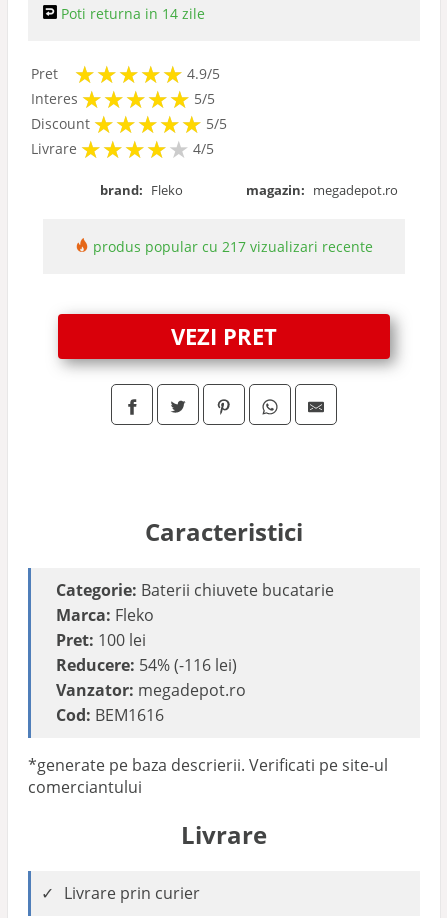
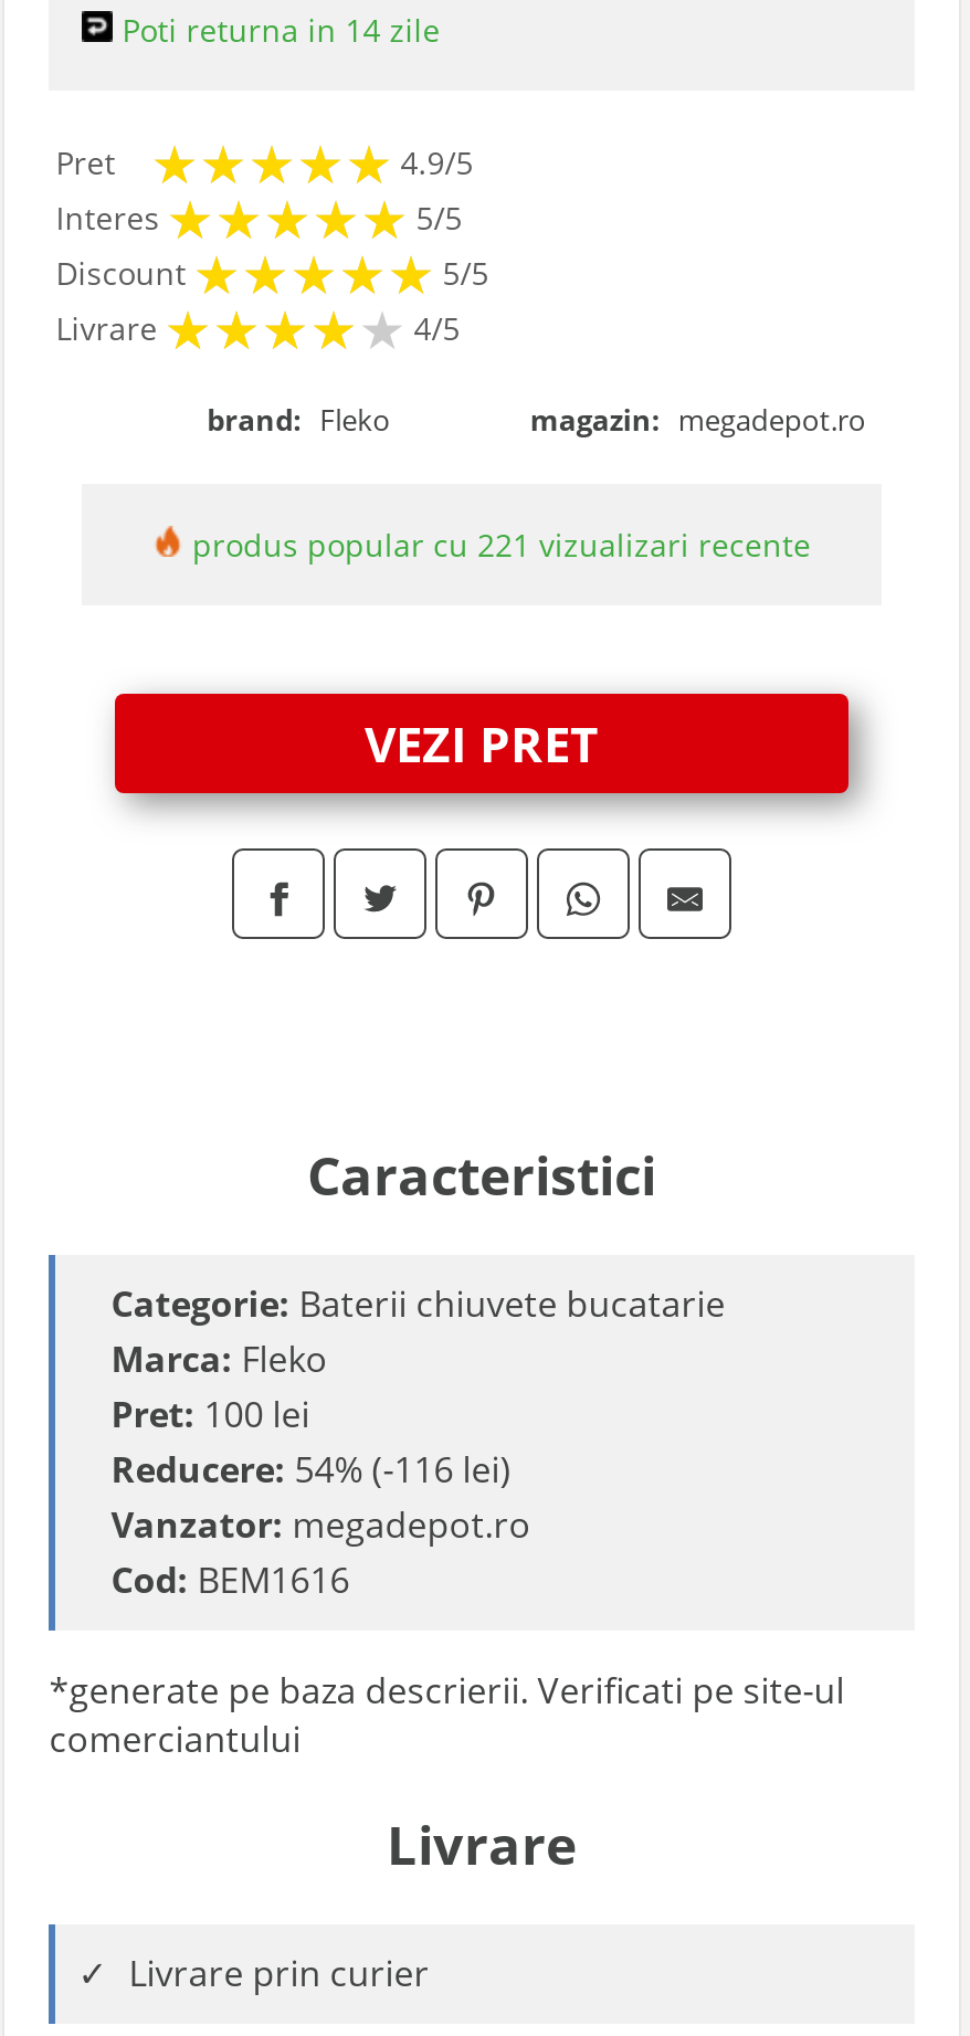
- produs popular cu 217 vizualizari recente
+ produs popular cu 221 vizualizari recente
